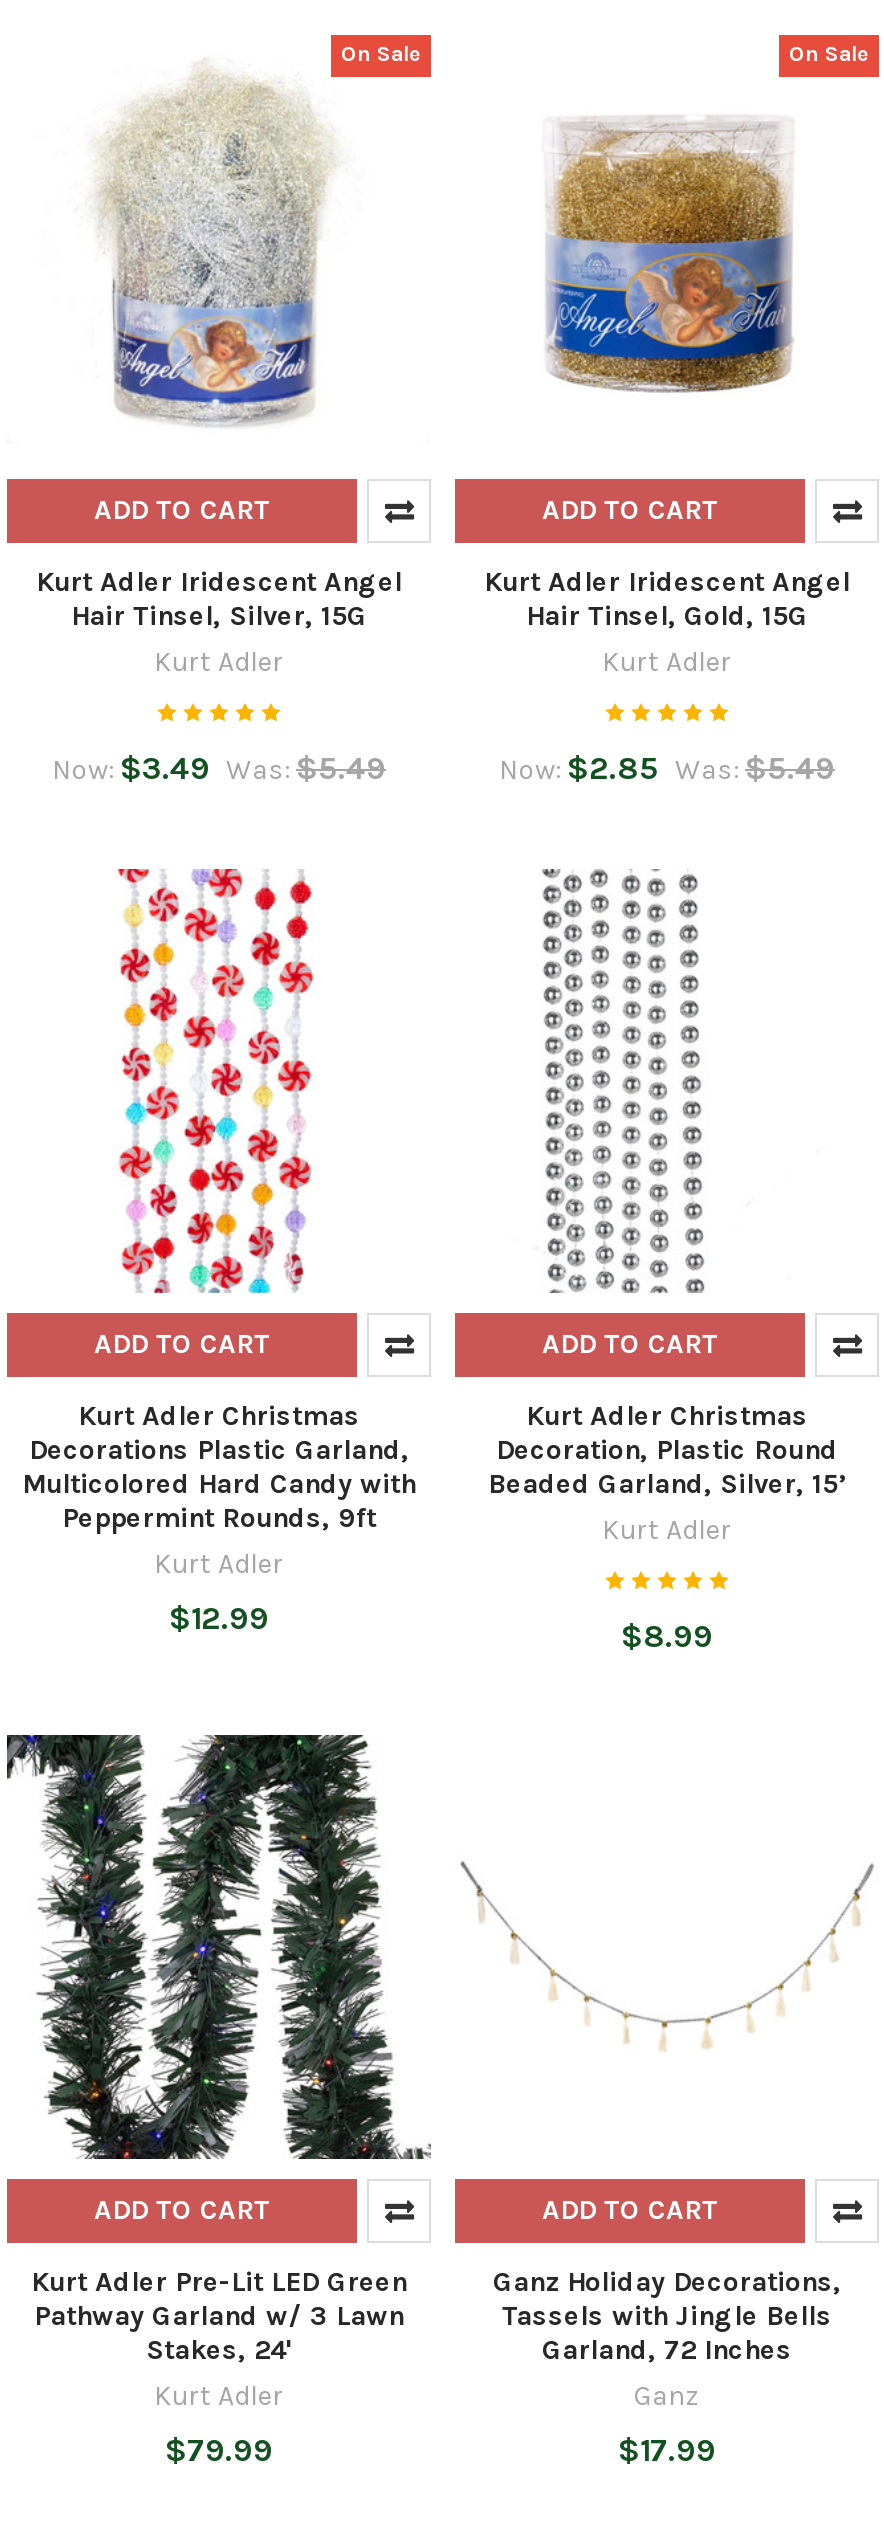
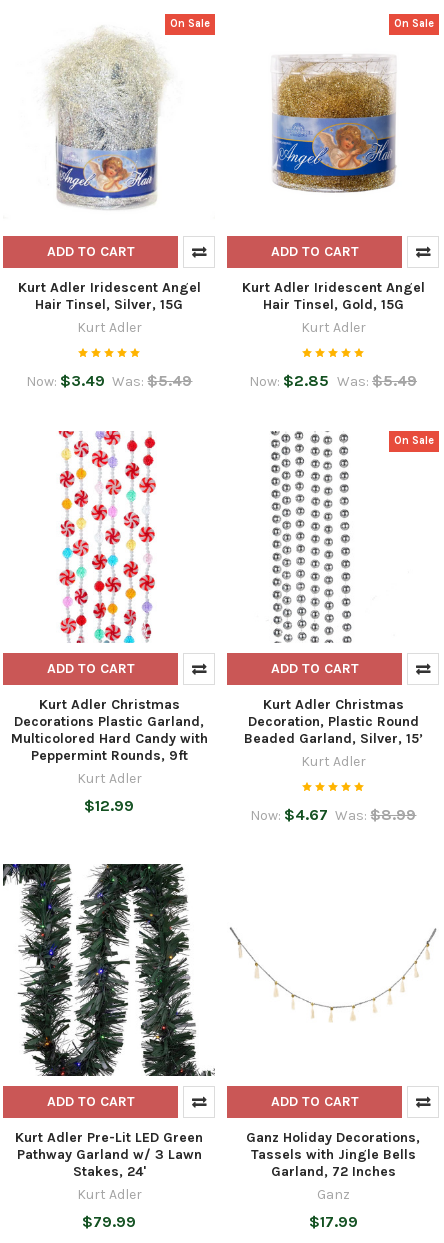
+ On Sale

- $8.99
+ Now: $4.67 Was: $8.99
